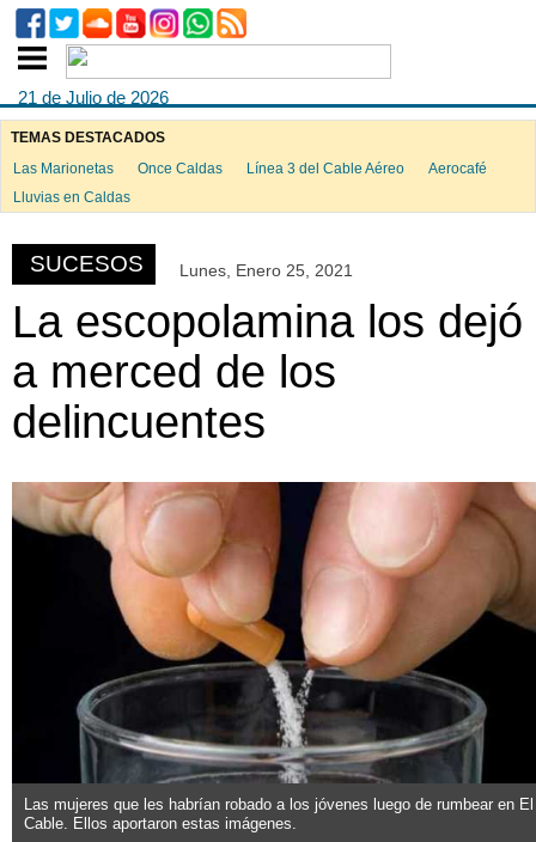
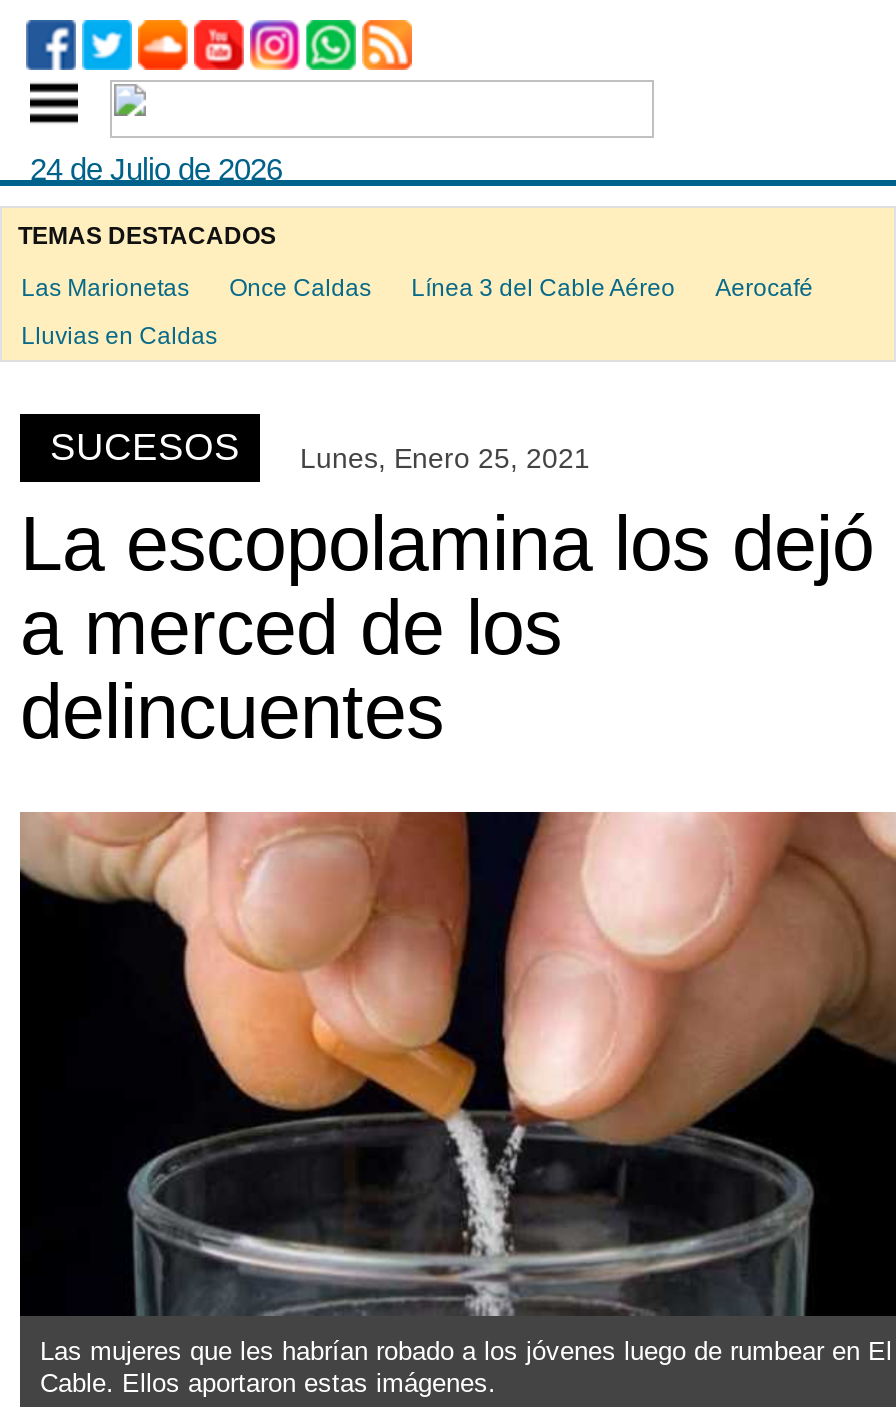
- 21 de Julio de 2026
+ 24 de Julio de 2026
